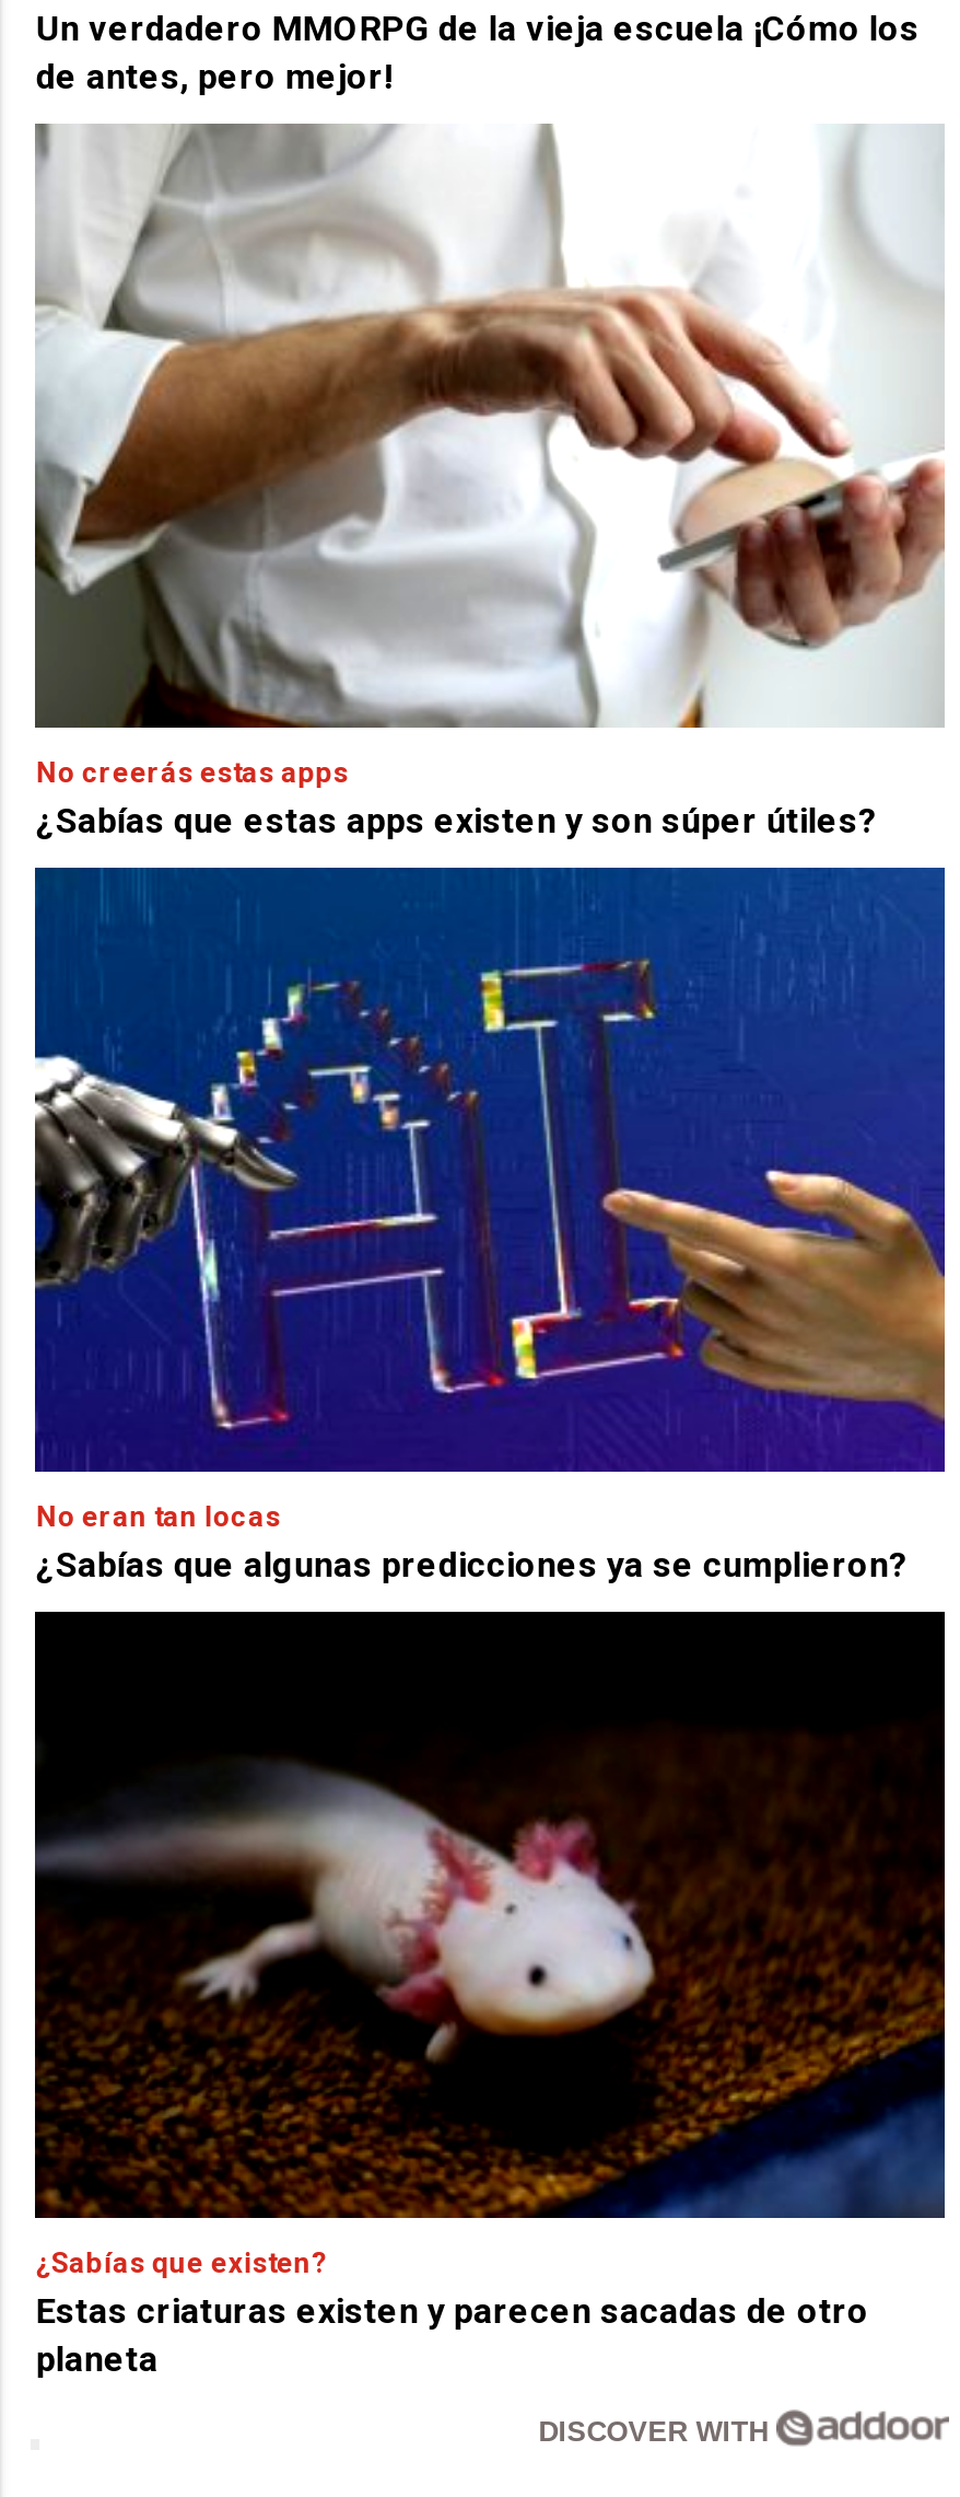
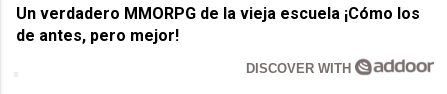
- [image]
- No creerás estas apps
- ¿Sabías que estas apps existen y son súper útiles?

- [image]
- No eran tan locas
- ¿Sabías que algunas predicciones ya se cumplieron?

- [image]
- ¿Sabías que existen?
- Estas criaturas existen y parecen sacadas de otro
- planeta
